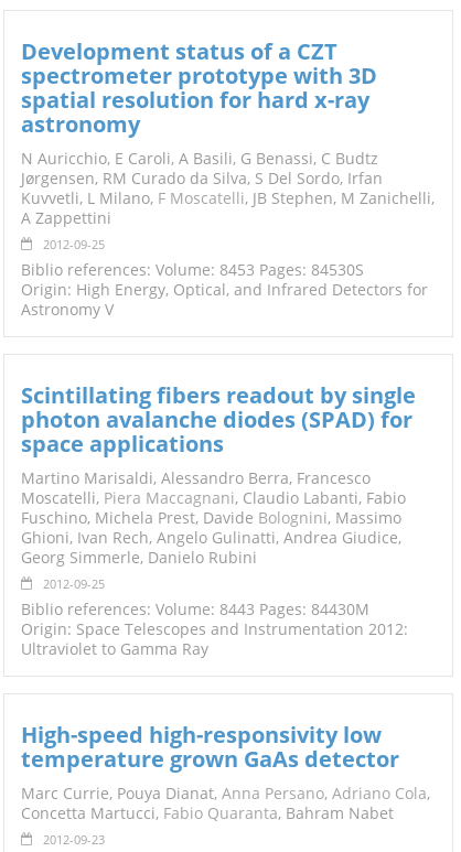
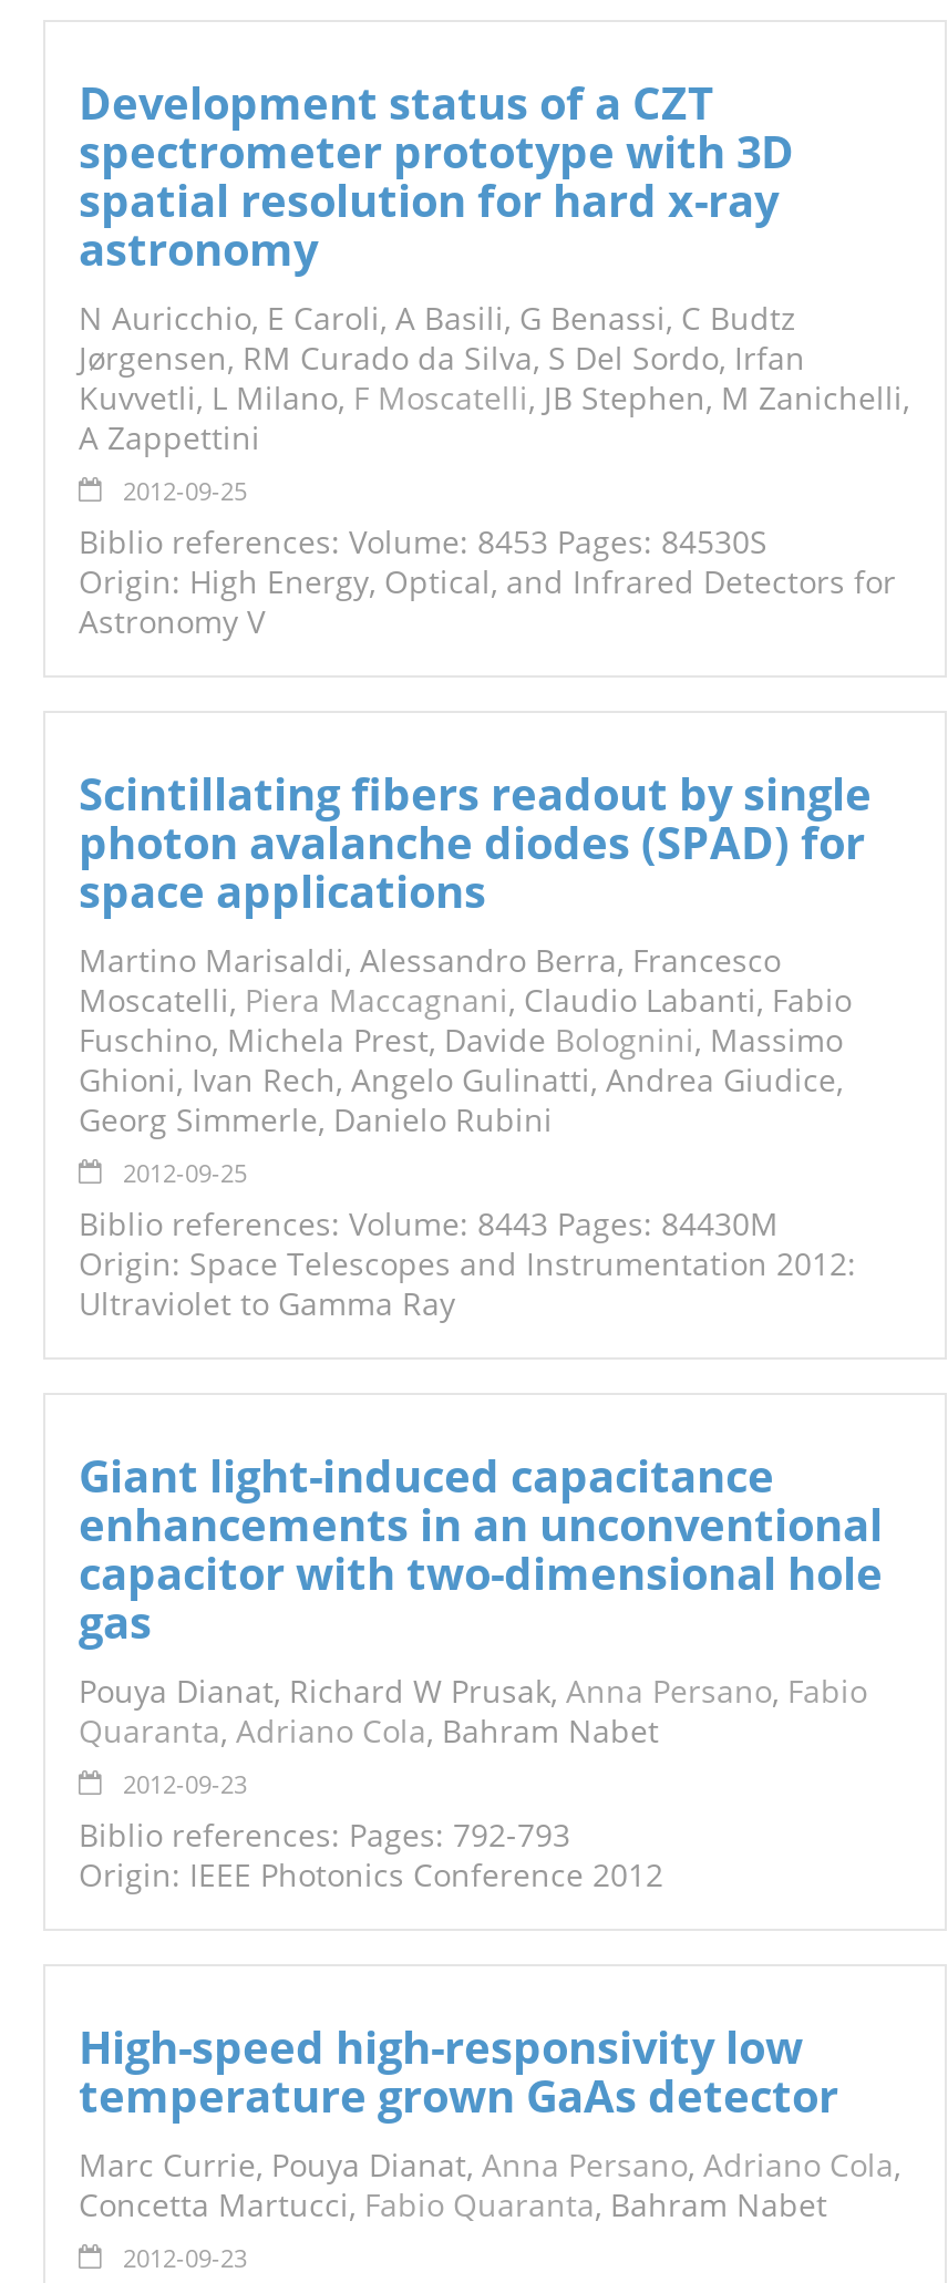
+ Giant light-induced capacitance
+ enhancements in an unconventional
+ capacitor with two-dimensional hole
+ gas
+ Pouya Dianat, Richard W Prusak, Anna Persano, Fabio
+ Quaranta, Adriano Cola, Bahram Nabet
+ 2012-09-23
+ Biblio references: Pages: 792-793
+ Origin: IEEE Photonics Conference 2012
